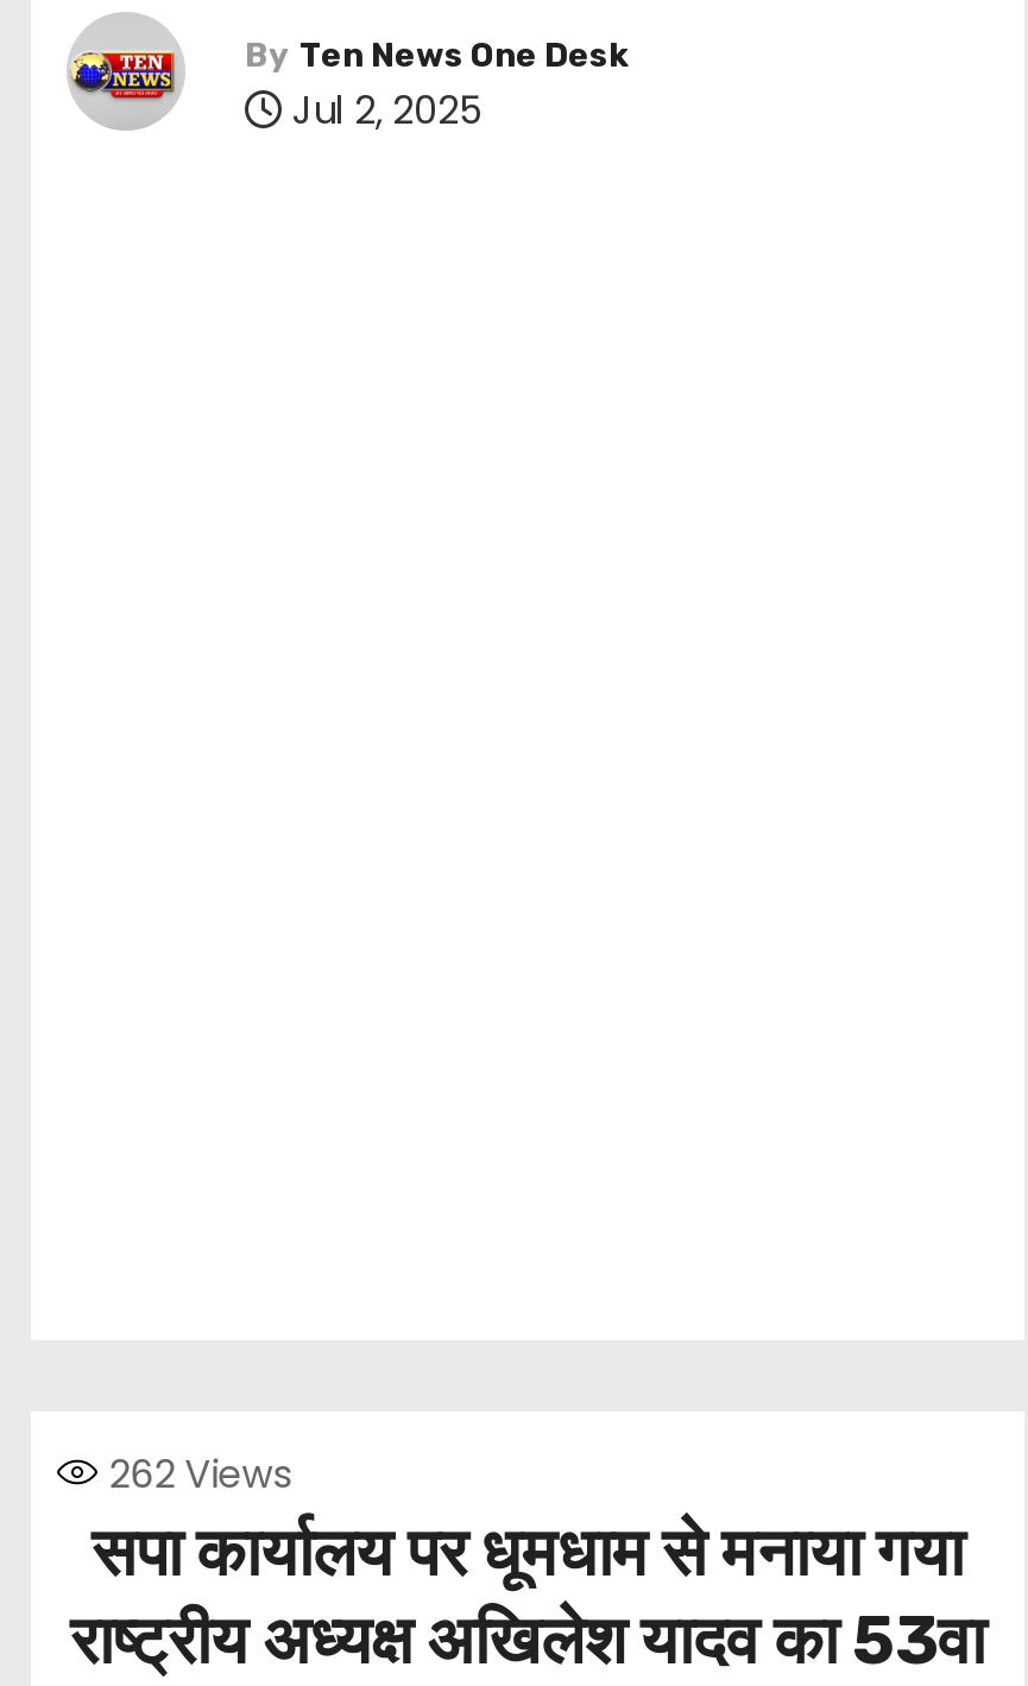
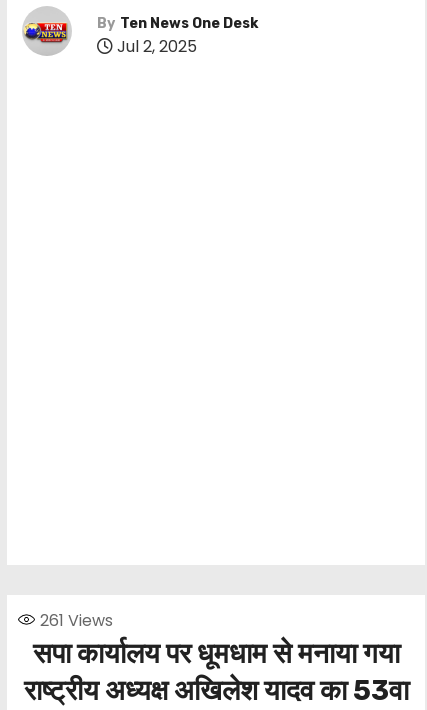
- 262 Views
+ 261 Views
